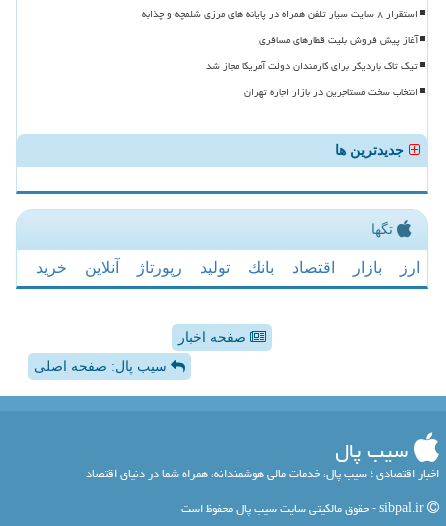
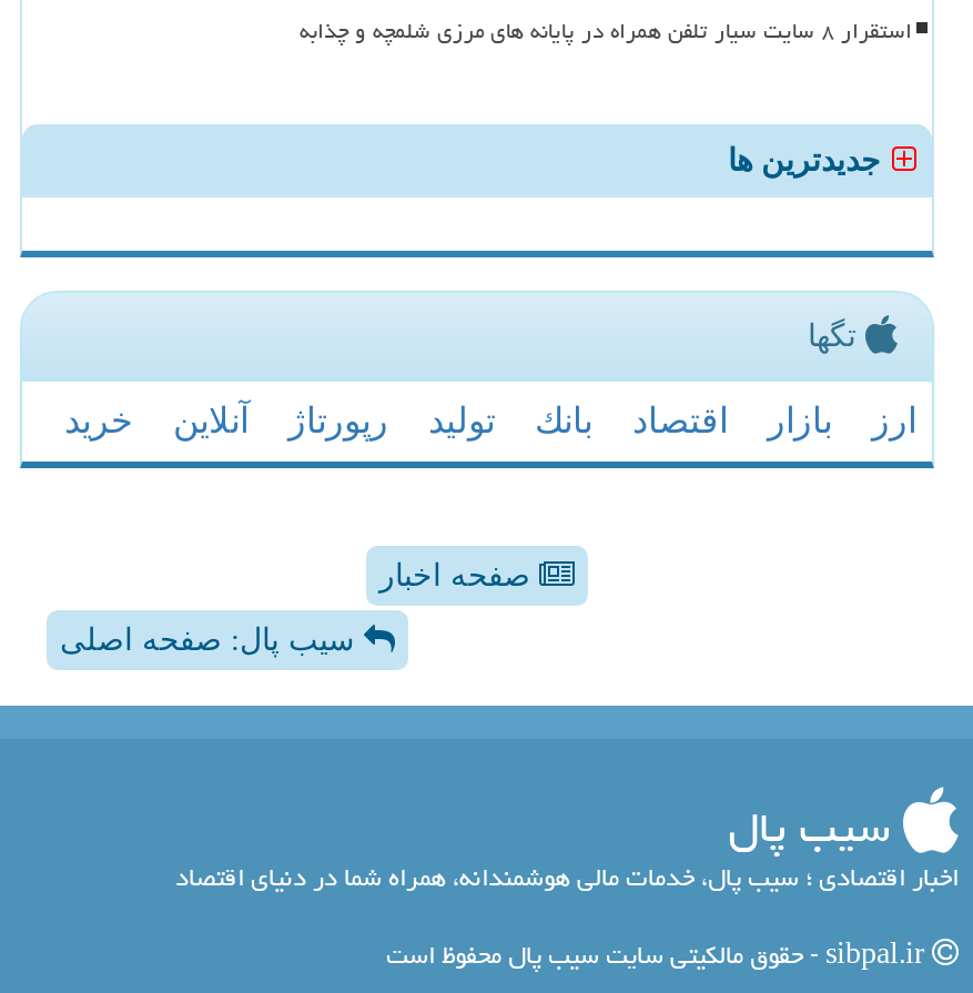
- آغاز پیش فروش بلیت قطارهای مسافری
- تیک تاک باردیگر برای کارمندان دولت آمریکا مجاز شد
- انتخاب سخت مستاجرین در بازار اجاره تهران
